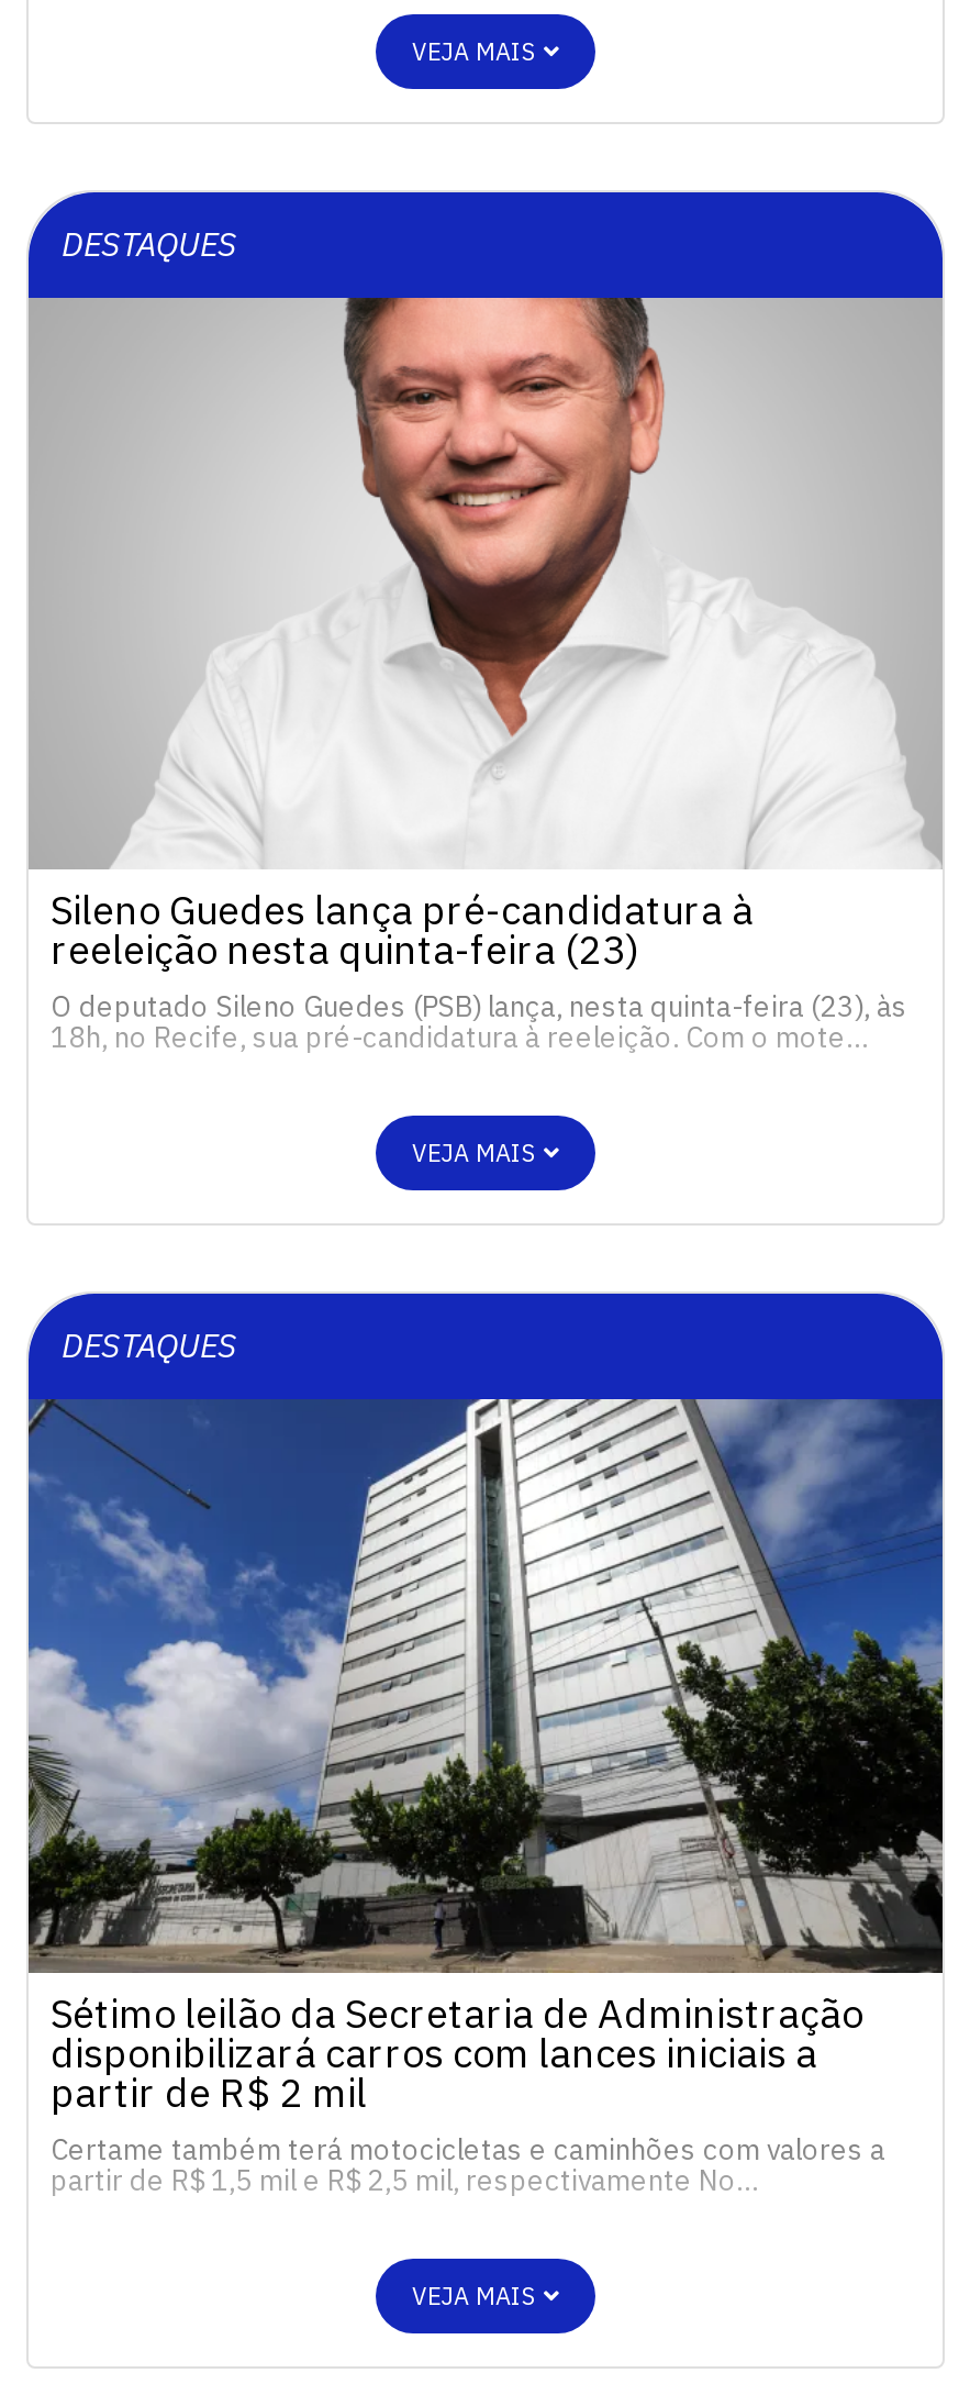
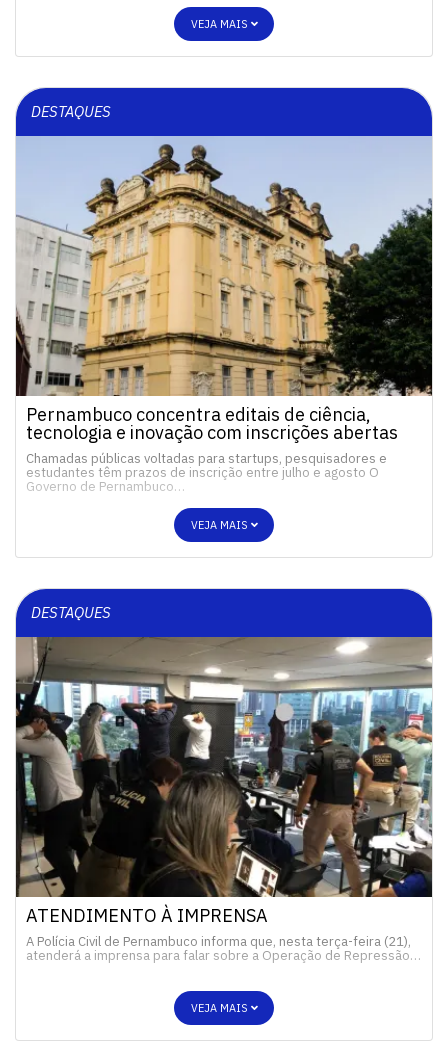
- [image]
- Sileno Guedes lança pré-candidatura à
- reeleição nesta quinta-feira (23)
- O deputado Sileno Guedes (PSB) lança, nesta quinta-feira (23), às
- 18h, no Recife, sua pré-candidatura à reeleição. Com o mote…
+ [image]
+ Pernambuco concentra editais de ciência,
+ tecnologia e inovação com inscrições abertas
+ Chamadas públicas voltadas para startups, pesquisadores e
+ estudantes têm prazos de inscrição entre julho e agosto O
+ Governo de Pernambuco…

- [image]
- Sétimo leilão da Secretaria de Administração
- disponibilizará carros com lances iniciais a
- partir de R$ 2 mil
- Certame também terá motocicletas e caminhões com valores a
- partir de R$ 1,5 mil e R$ 2,5 mil, respectivamente No…
+ [image]
+ ATENDIMENTO À IMPRENSA
+ A Polícia Civil de Pernambuco informa que, nesta terça-feira (21),
+ atenderá a imprensa para falar sobre a Operação de Repressão…
